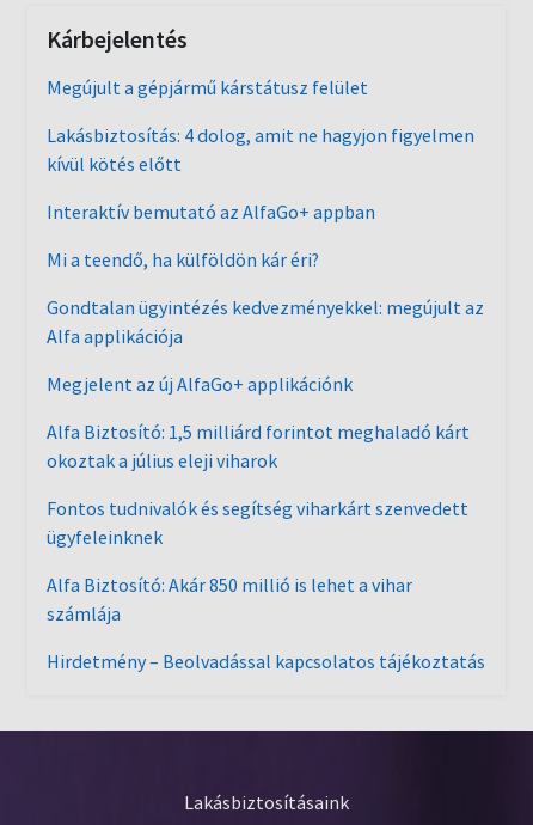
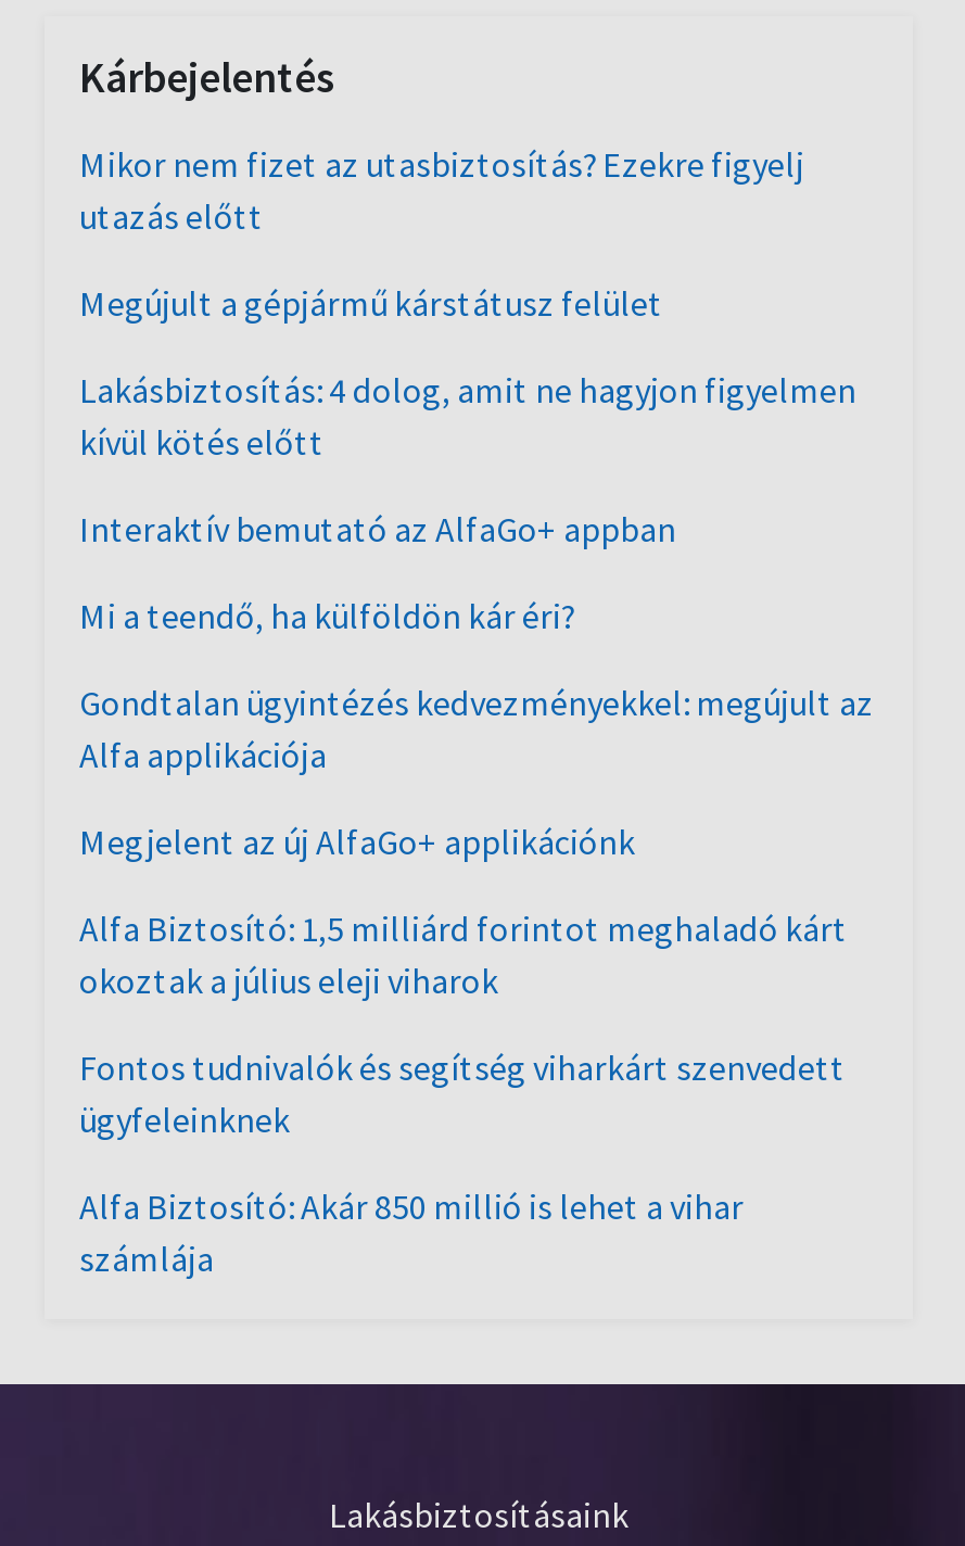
+ Mikor nem fizet az utasbiztosítás? Ezekre figyelj
+ utazás előtt

moved down: Megújult a gépjármű kárstátusz felület | Lakásbiztosítás: 4 dolog, amit ne hagyjon figyelmen | kívül kötés előtt | ... | Alfa Biztosító: Akár 850 millió is lehet a vihar | számlája

- Hirdetmény – Beolvadással kapcsolatos tájékoztatás
